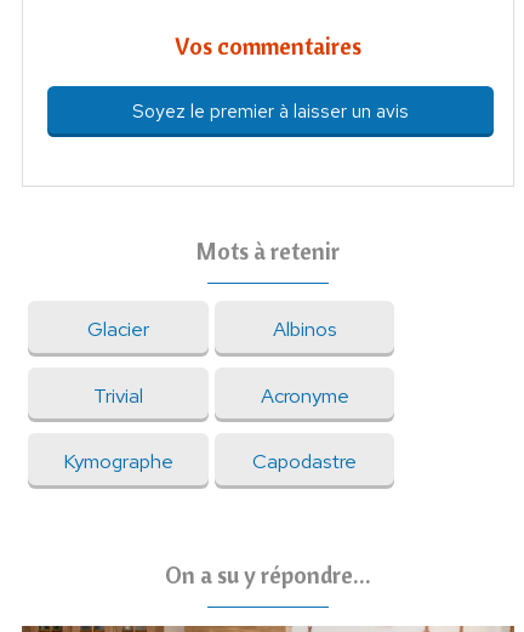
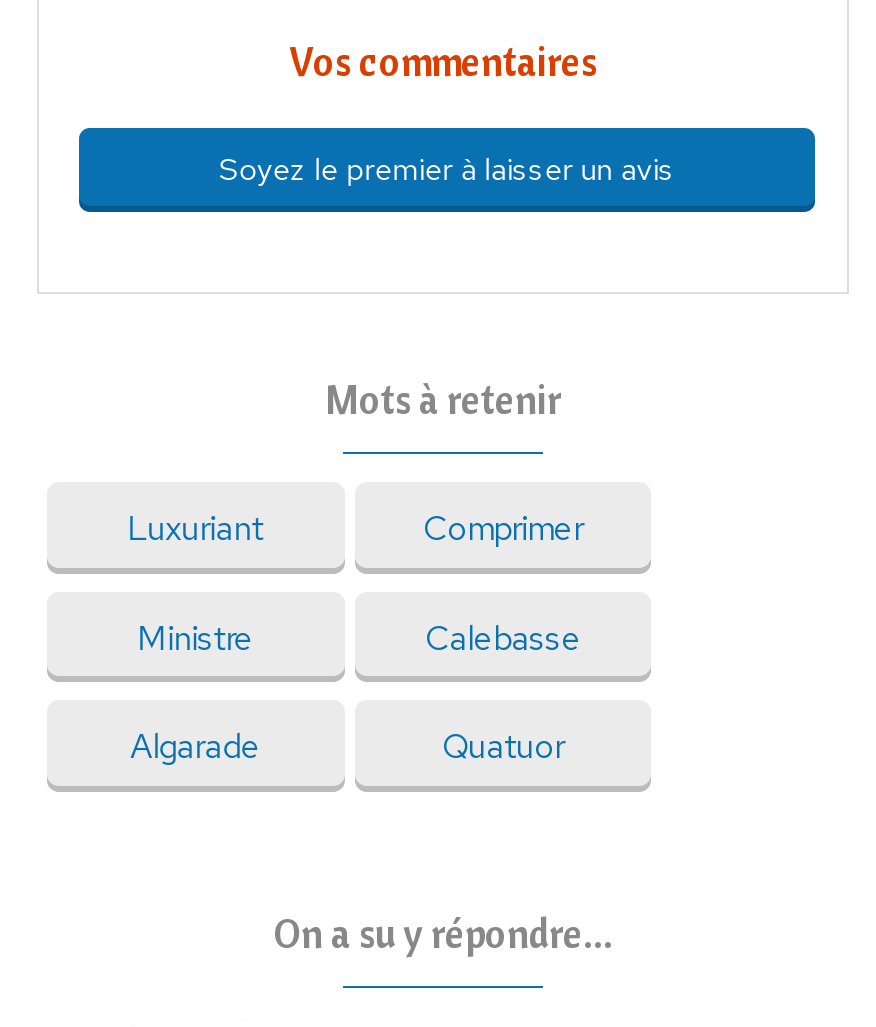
- Glacier
- Albinos
+ Luxuriant
+ Comprimer

- Trivial
- Acronyme
+ Ministre
+ Calebasse

- Kymographe
- Capodastre
+ Algarade
+ Quatuor
